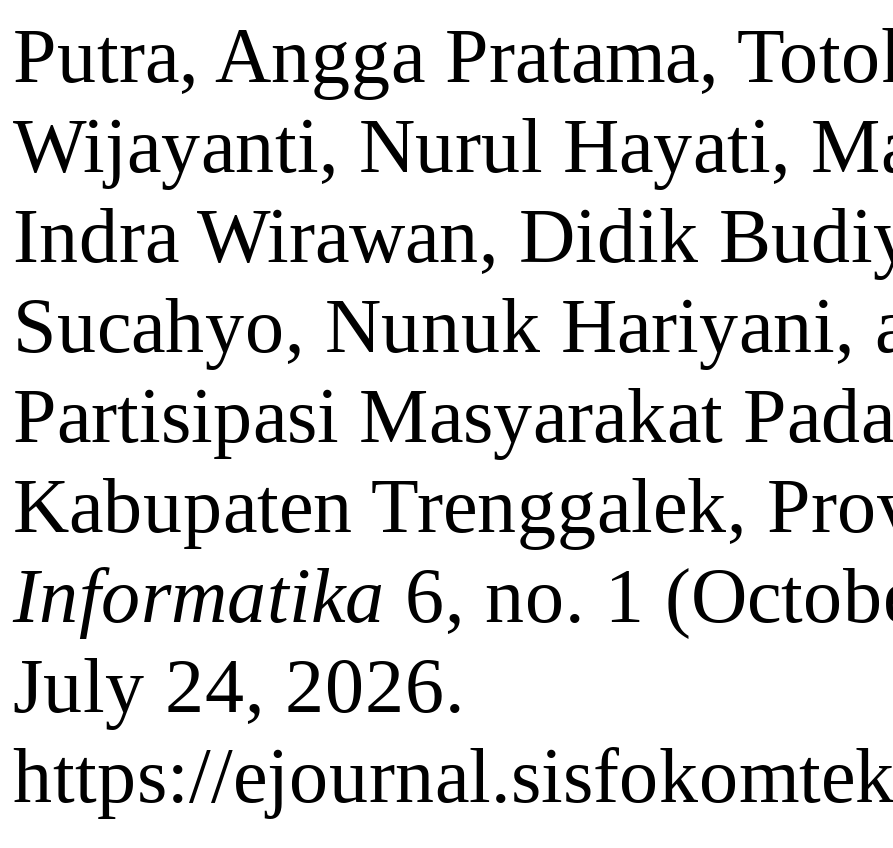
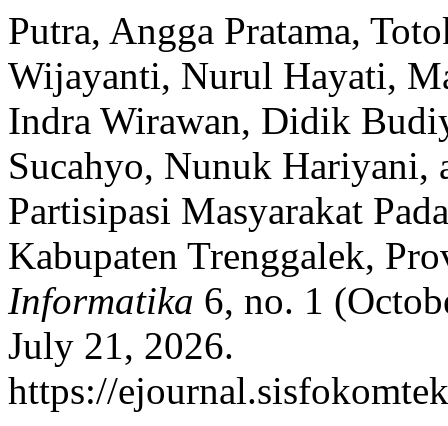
- July 24, 2026.
+ July 21, 2026.
